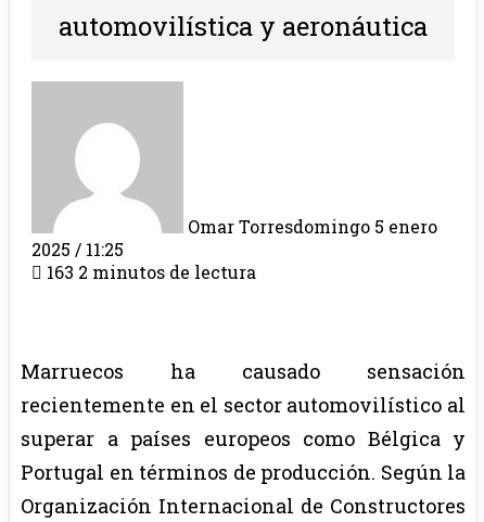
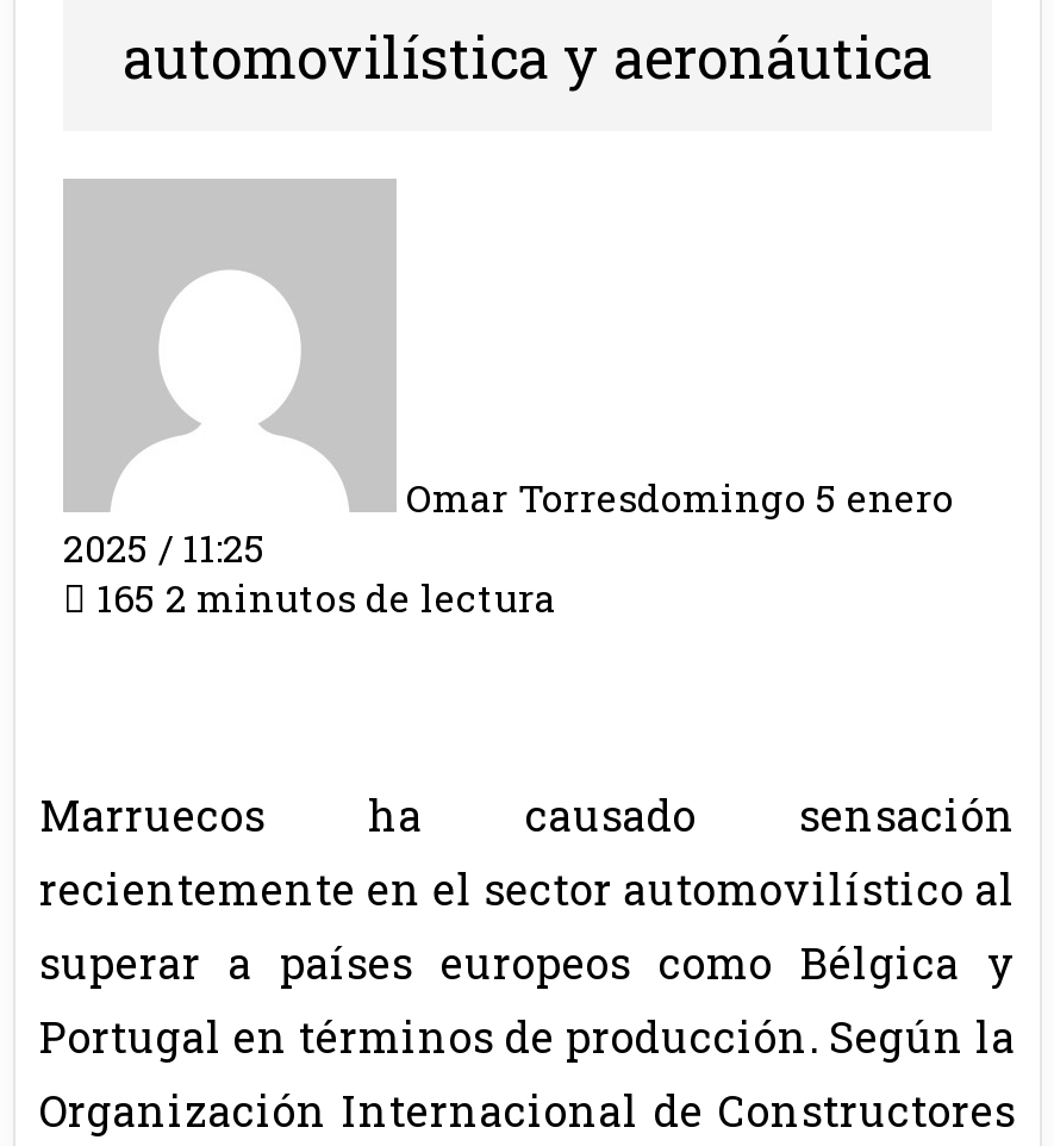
- 163 2 minutos de lectura
+ 165 2 minutos de lectura
